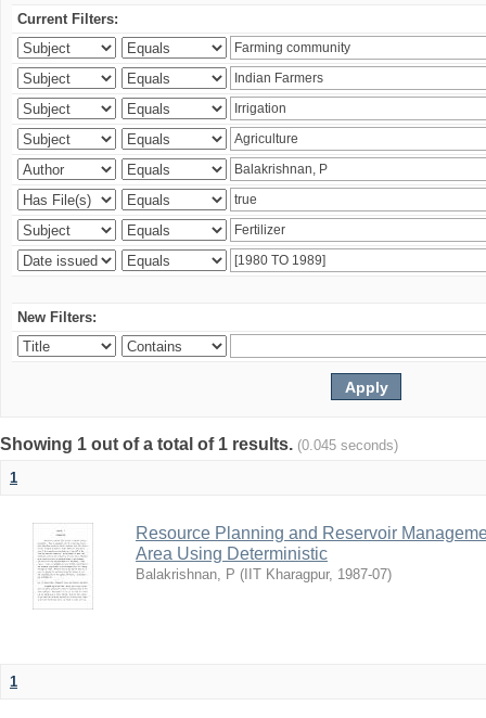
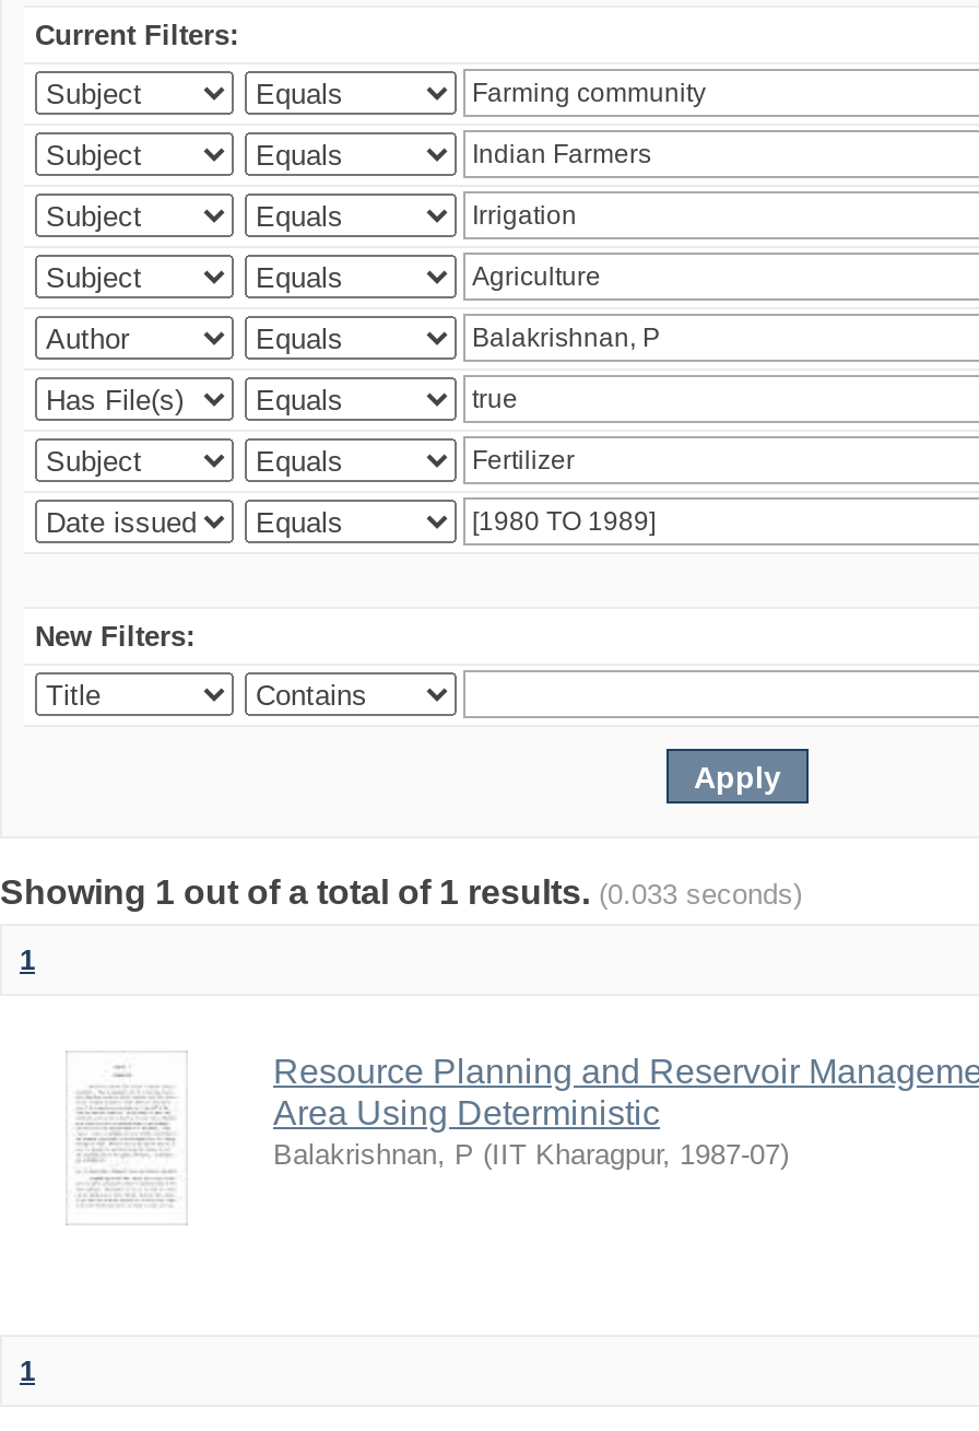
- Showing 1 out of a total of 1 results. (0.045 seconds)
+ Showing 1 out of a total of 1 results. (0.033 seconds)
